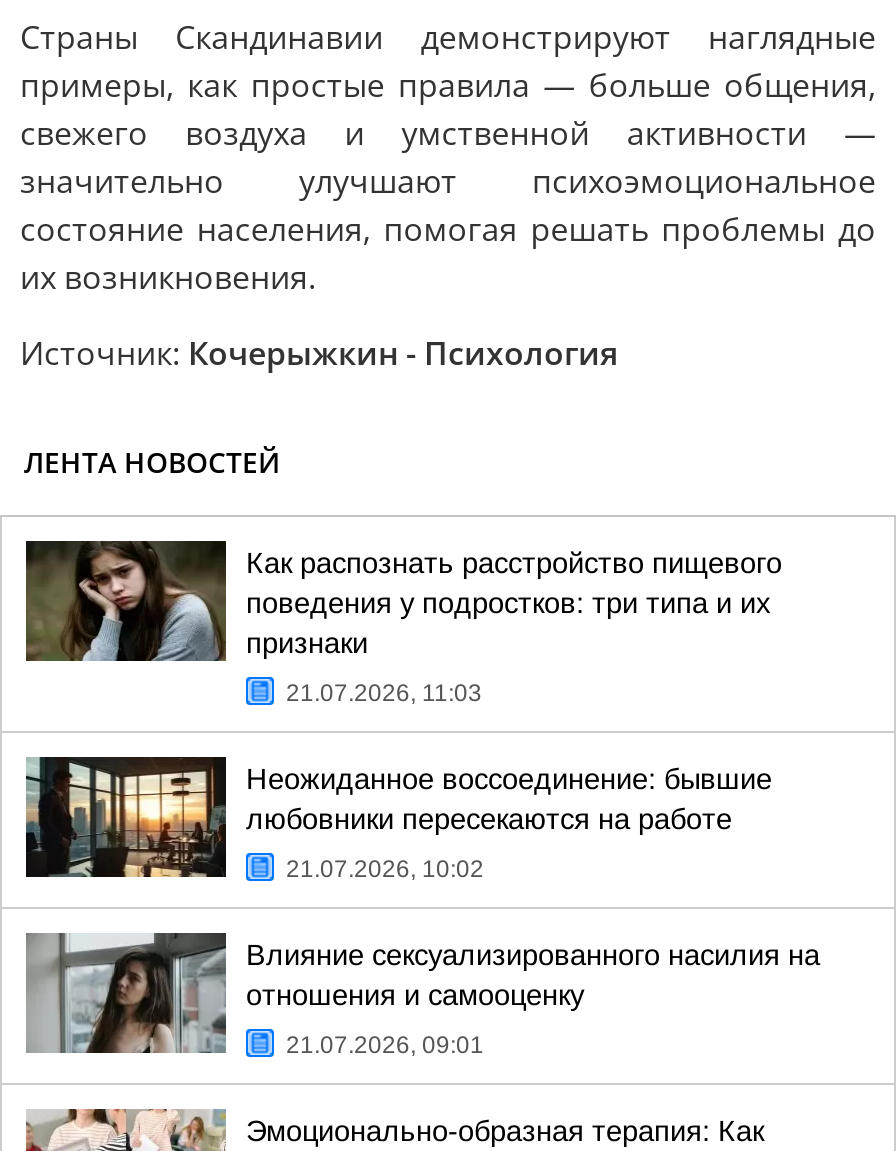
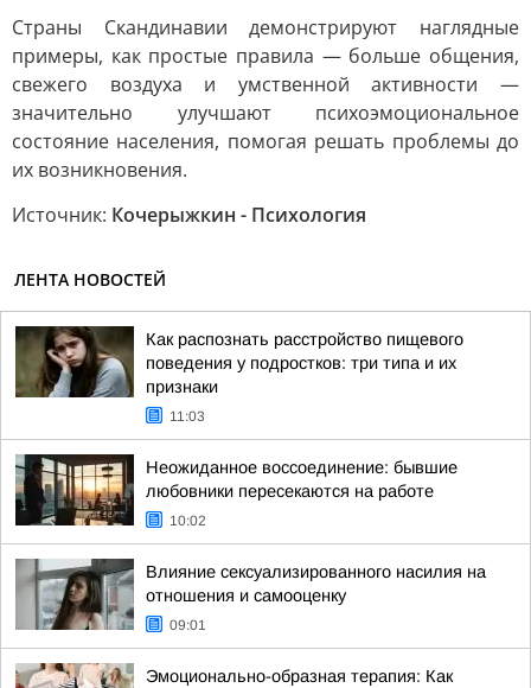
- 21.07.2026, 11:03
+ 11:03

- 21.07.2026, 10:02
+ 10:02

- 21.07.2026, 09:01
+ 09:01
